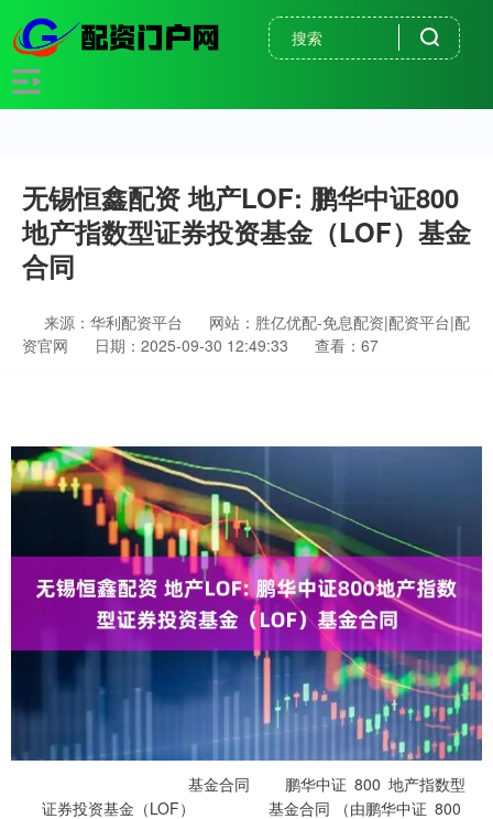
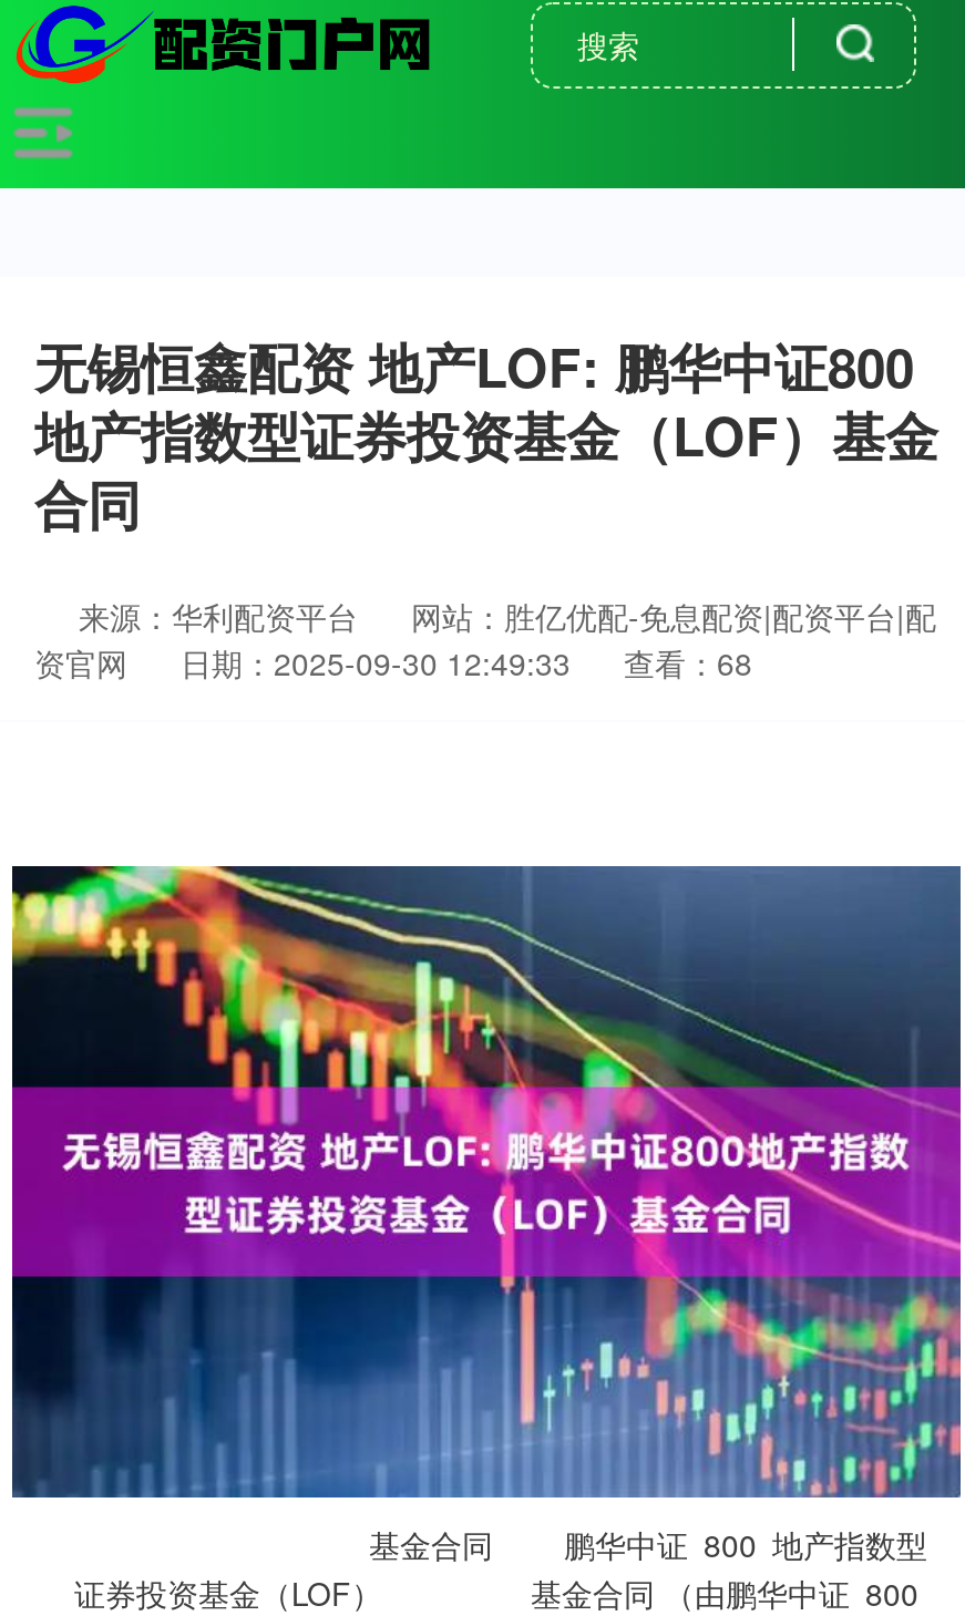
- 资官网 日期：2025-09-30 12:49:33 查看：67
+ 资官网 日期：2025-09-30 12:49:33 查看：68
